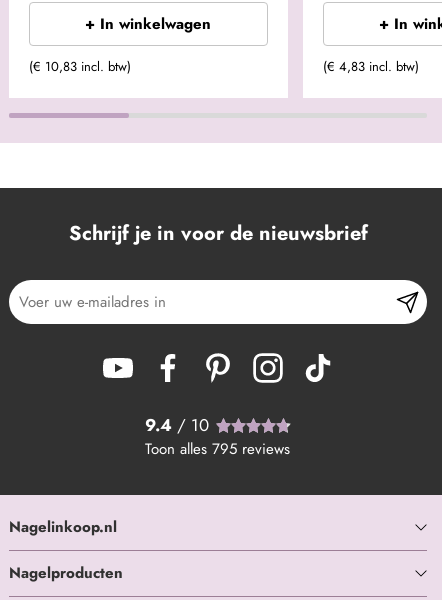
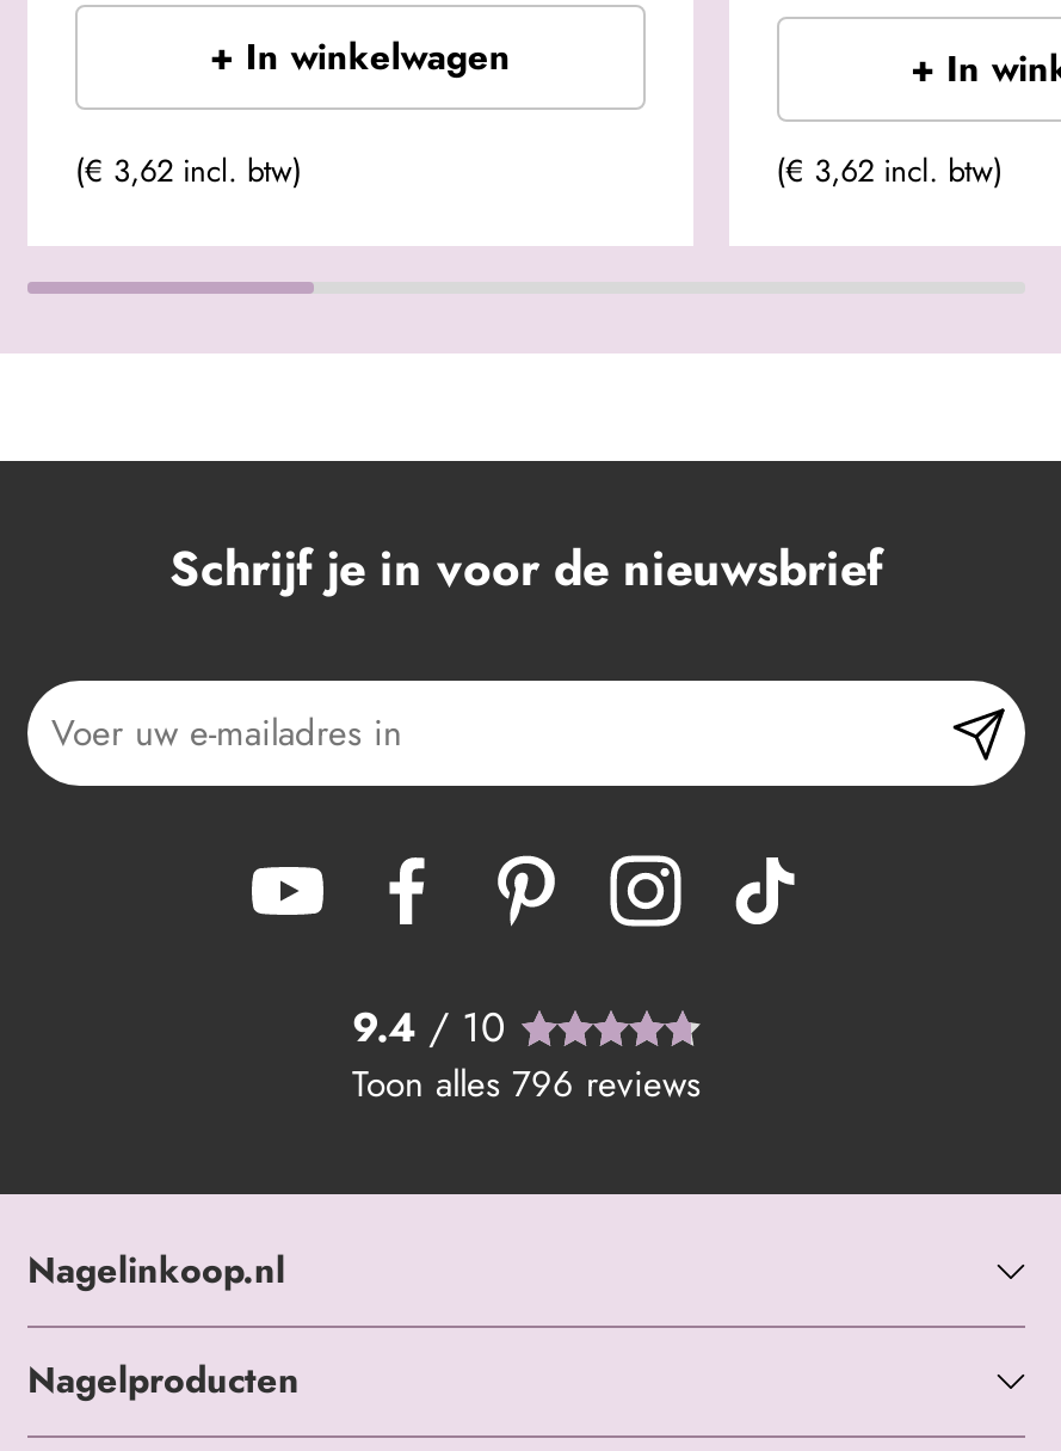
- (€ 10,83 incl. btw)
+ (€ 3,62 incl. btw)

- (€ 4,83 incl. btw)
+ (€ 3,62 incl. btw)

- Toon alles 795 reviews
+ Toon alles 796 reviews
